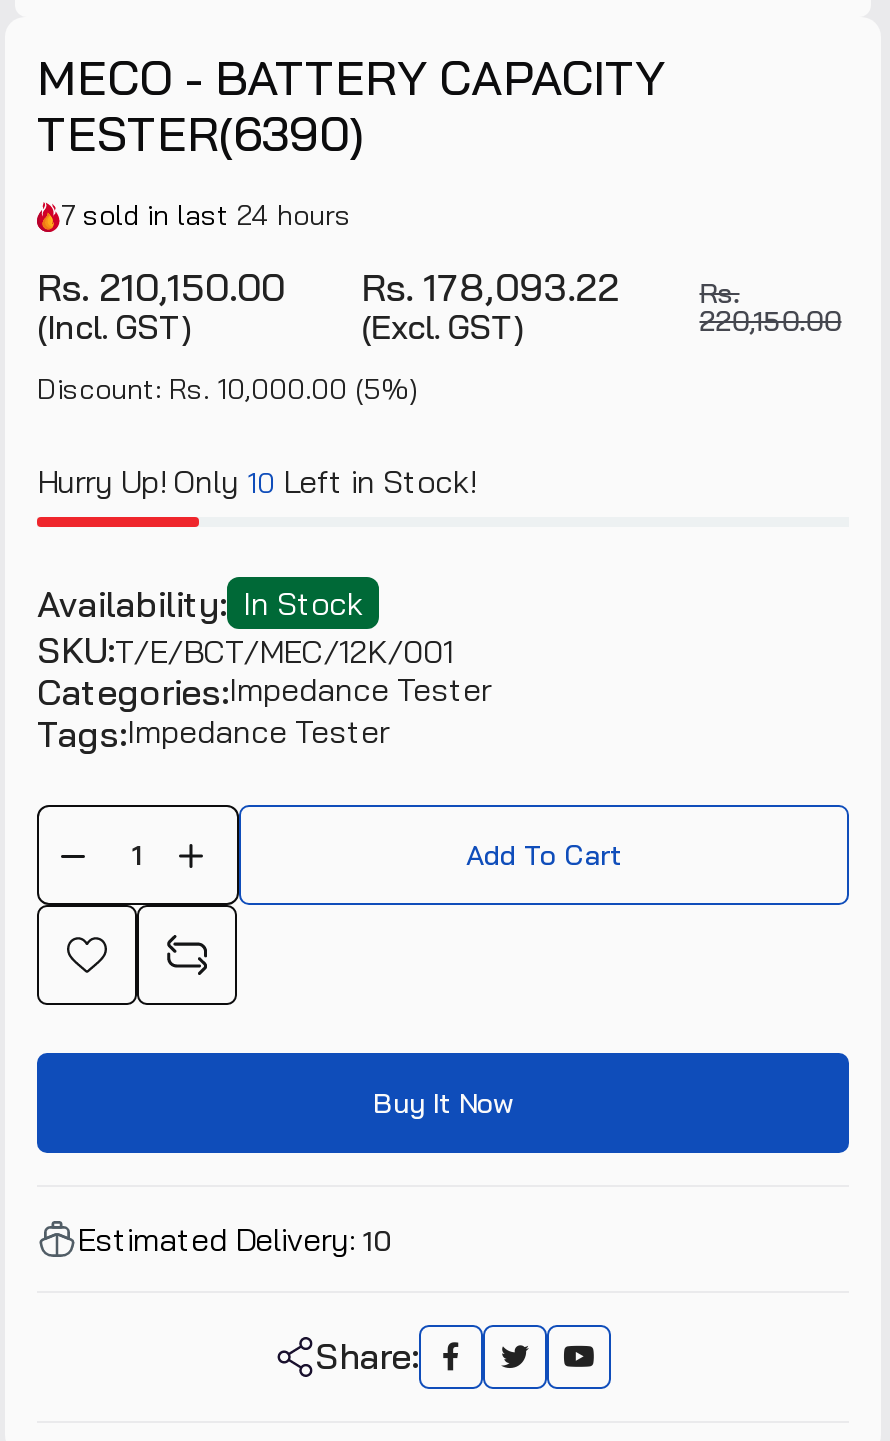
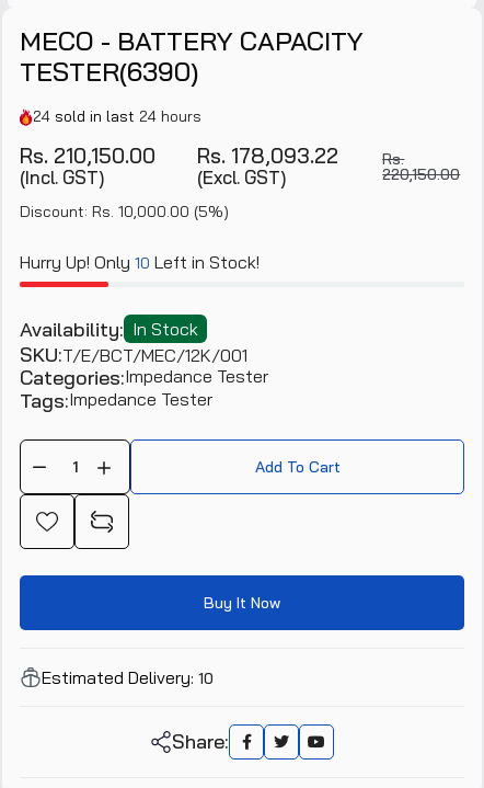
- 7 sold in last 24 hours
+ 24 sold in last 24 hours
